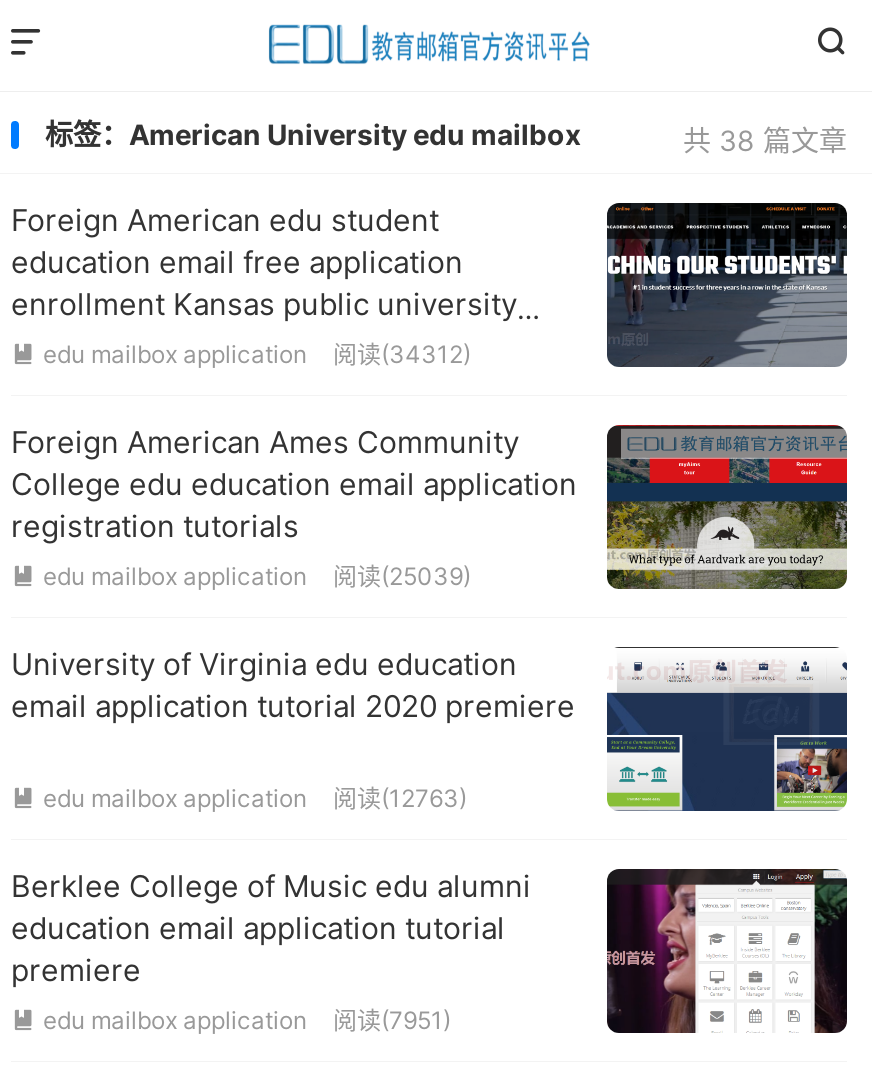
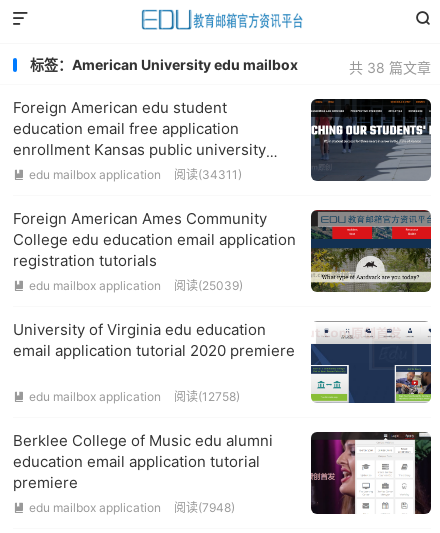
- 阅读(34312)
+ 阅读(34311)

- 阅读(12763)
+ 阅读(12758)

- 阅读(7951)
+ 阅读(7948)
